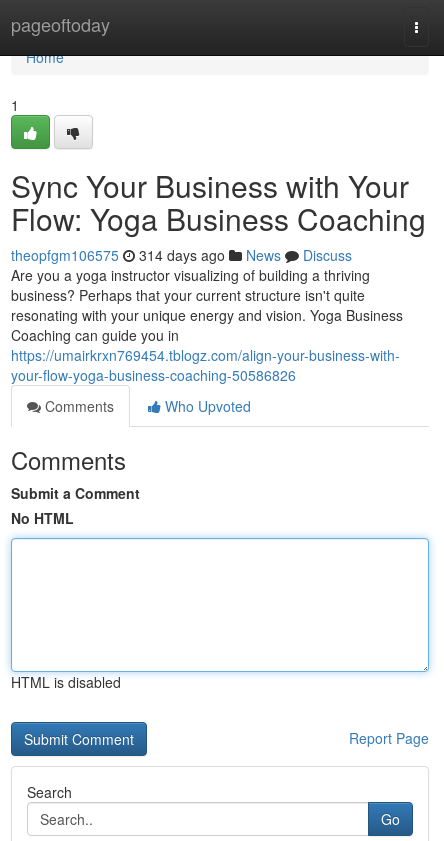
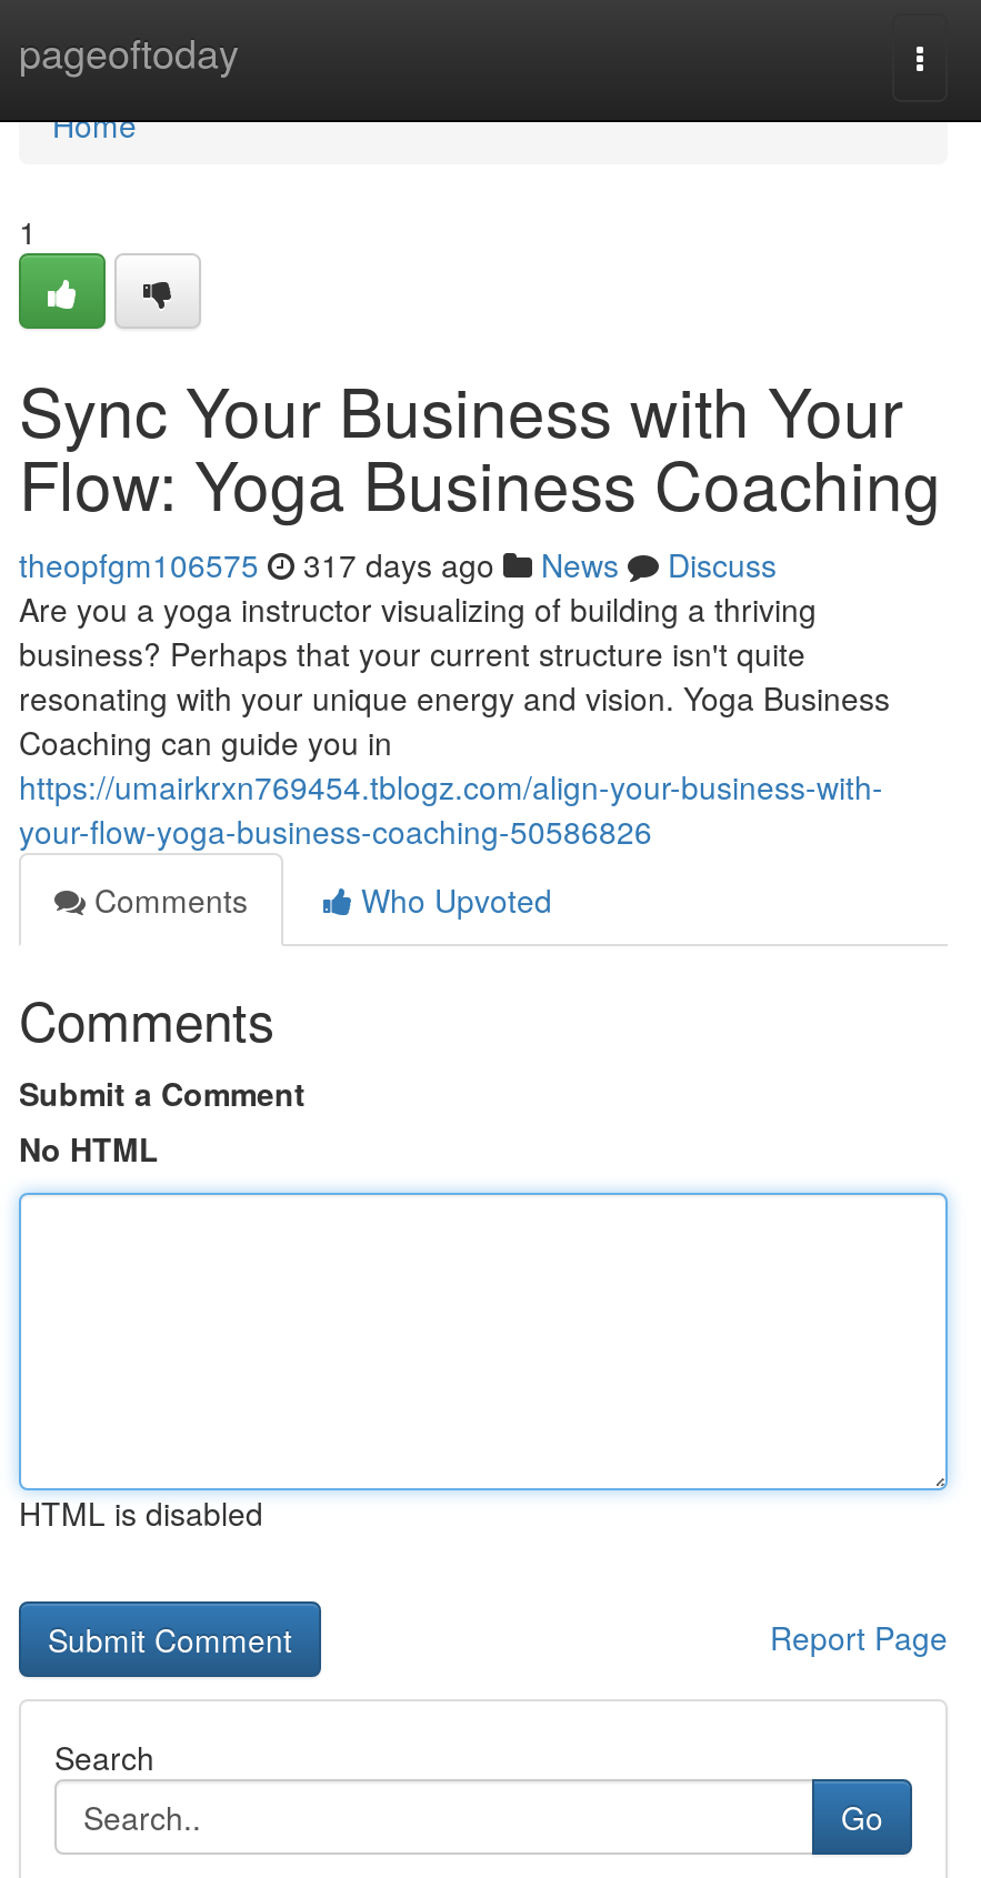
- theopfgm106575 314 days ago News Discuss
+ theopfgm106575 317 days ago News Discuss
